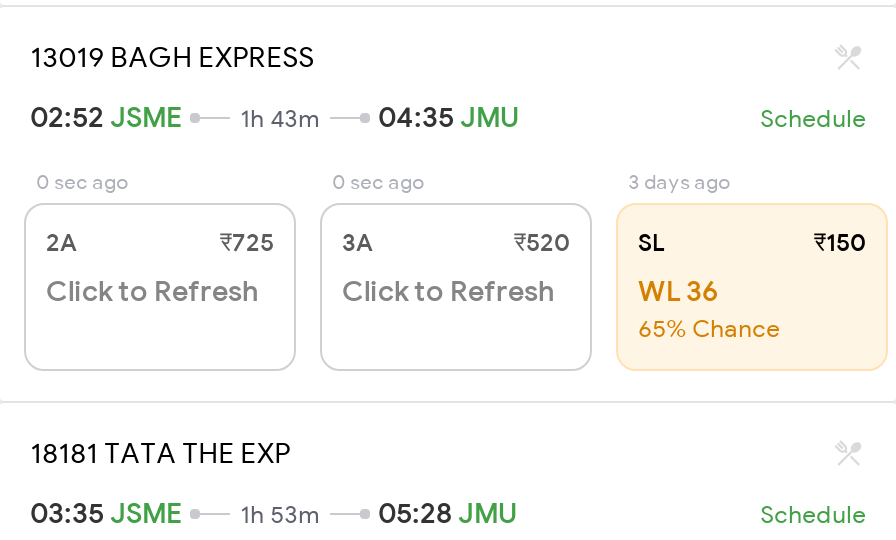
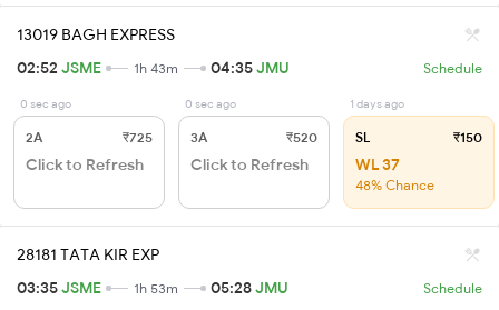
- 3 days ago
+ 1 days ago

- WL 36
+ WL 37

- 65% Chance
+ 48% Chance

- 18181 TATA THE EXP
+ 28181 TATA KIR EXP
